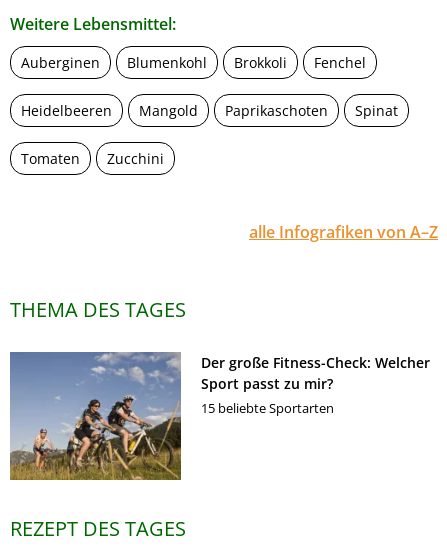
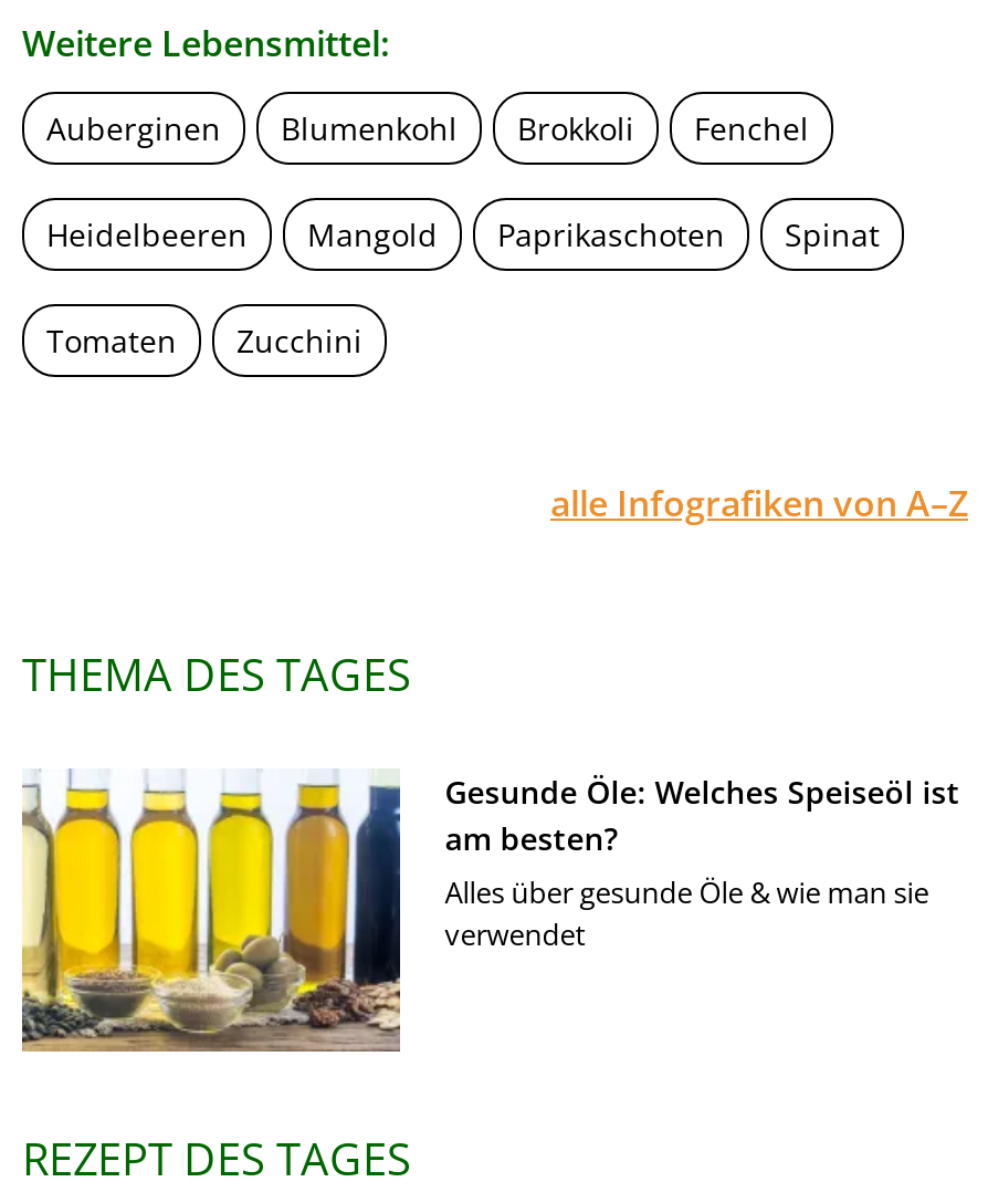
- [image]
- Der große Fitness-Check: Welcher
- Sport passt zu mir?
- 15 beliebte Sportarten
+ [image]
+ Gesunde Öle: Welches Speiseöl ist
+ am besten?
+ Alles über gesunde Öle & wie man sie
+ verwendet
